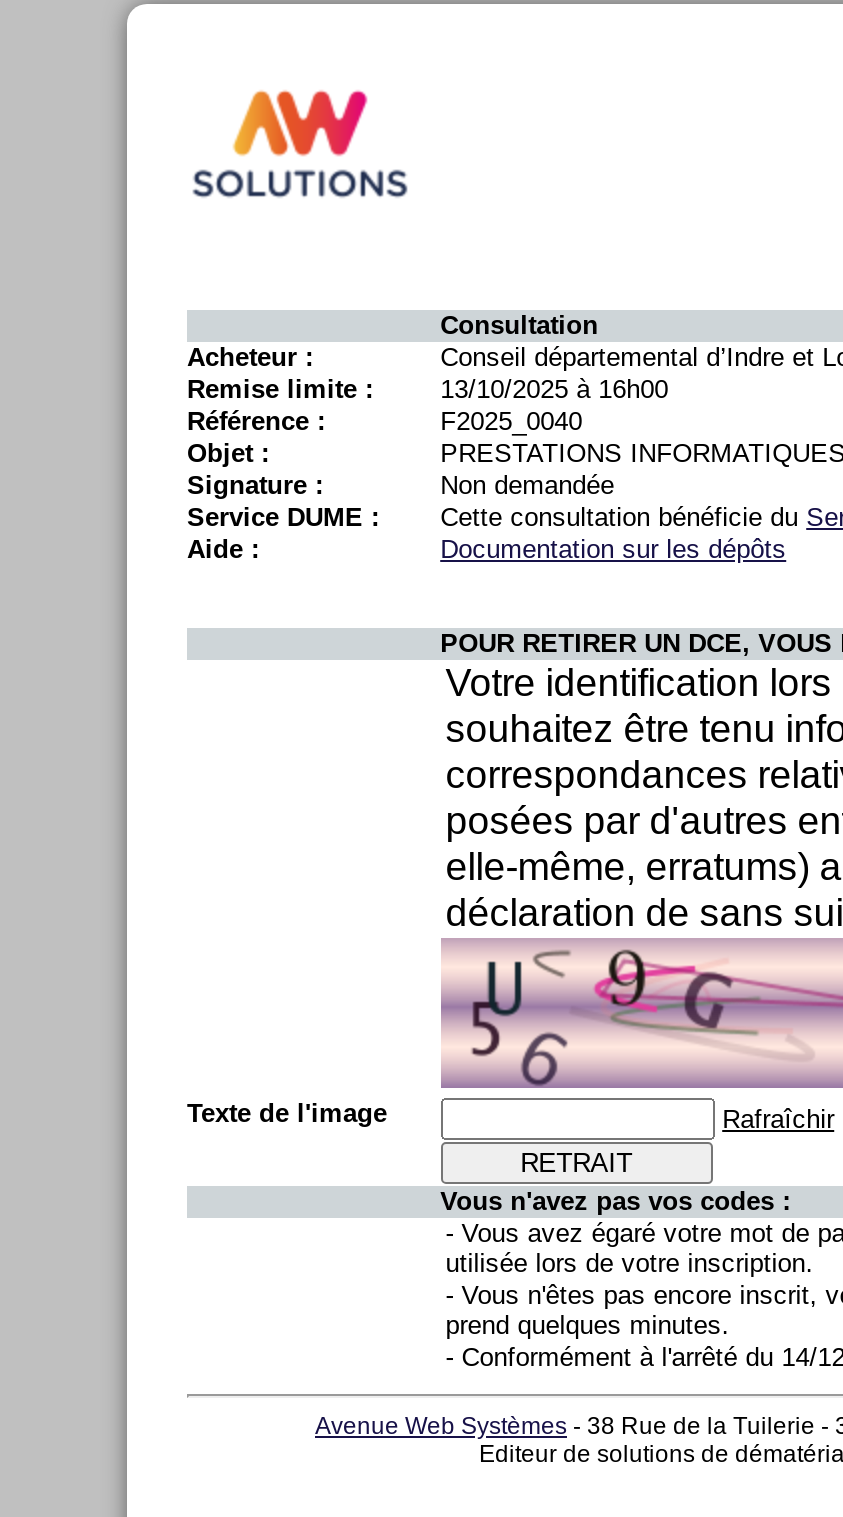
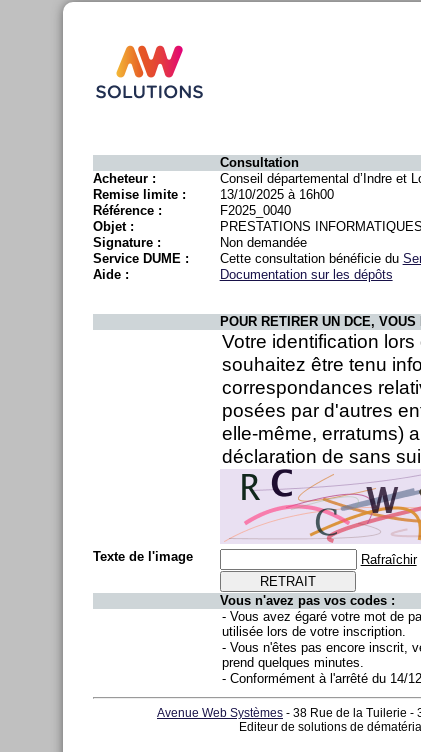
- [image]
+ [image]
